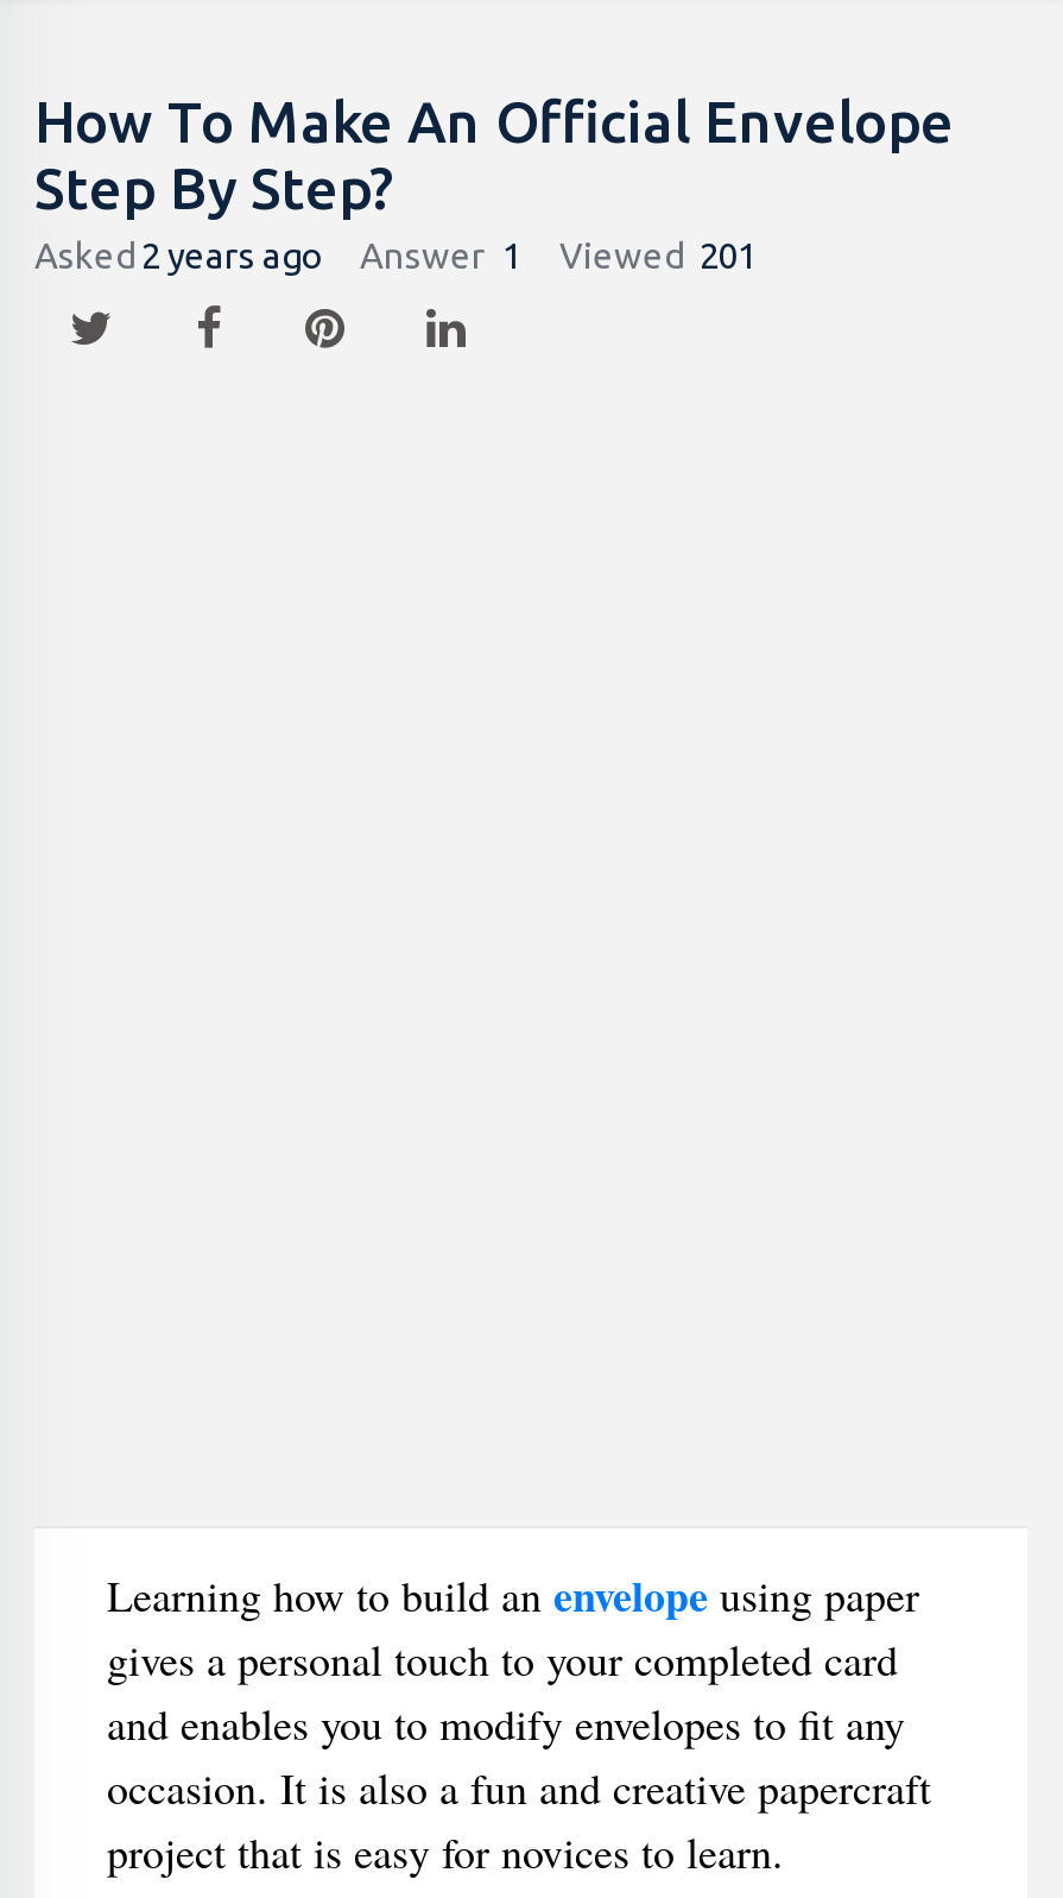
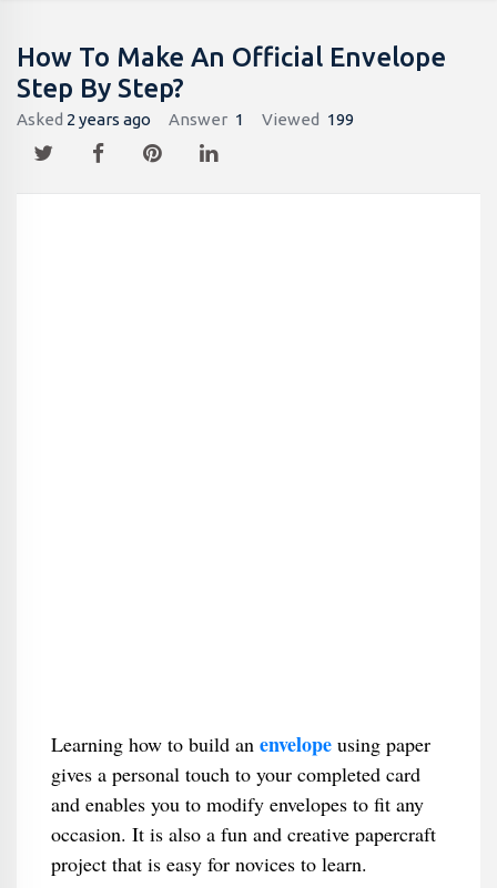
- Asked 2 years ago Answer 1 Viewed 201
+ Asked 2 years ago Answer 1 Viewed 199
